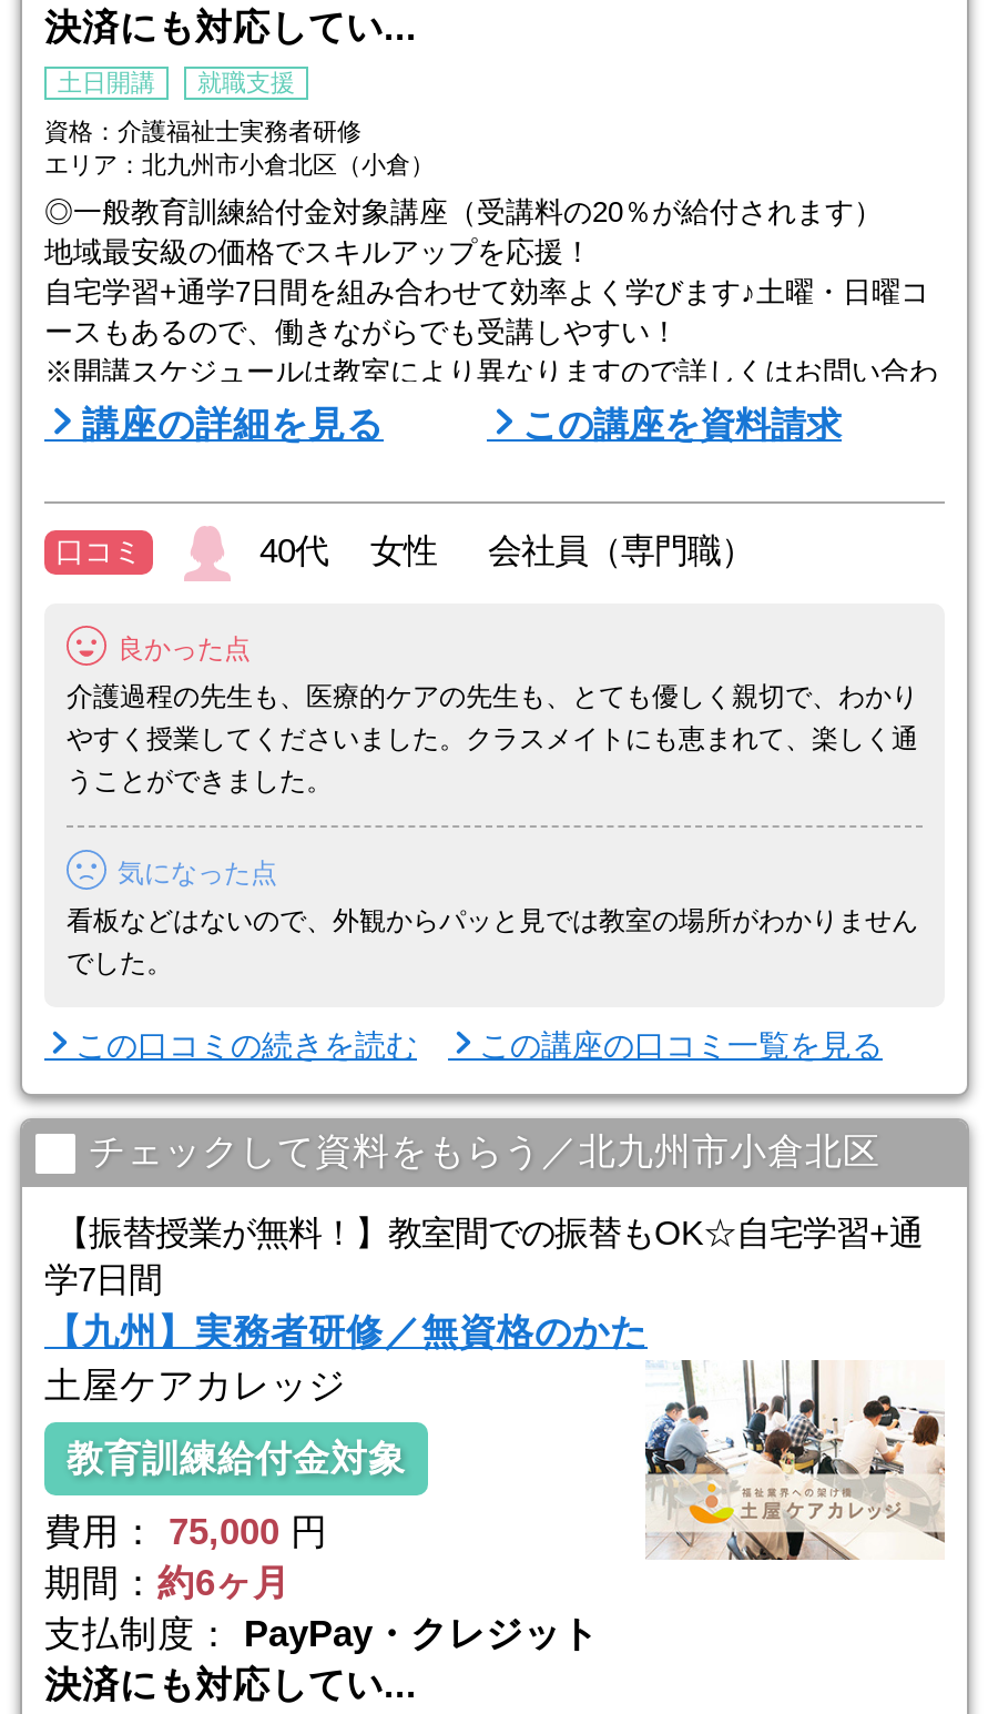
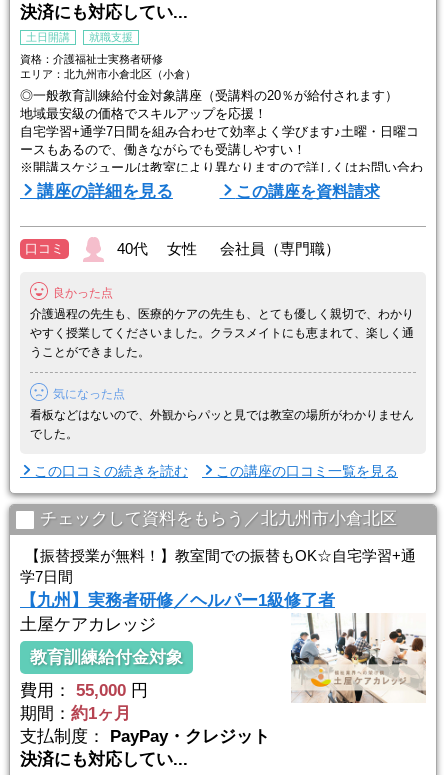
- 【九州】実務者研修／無資格のかた
+ 【九州】実務者研修／ヘルパー1級修了者

- 費用：75,000円
+ 費用：55,000円

- 期間：約6ヶ月
+ 期間：約1ヶ月
